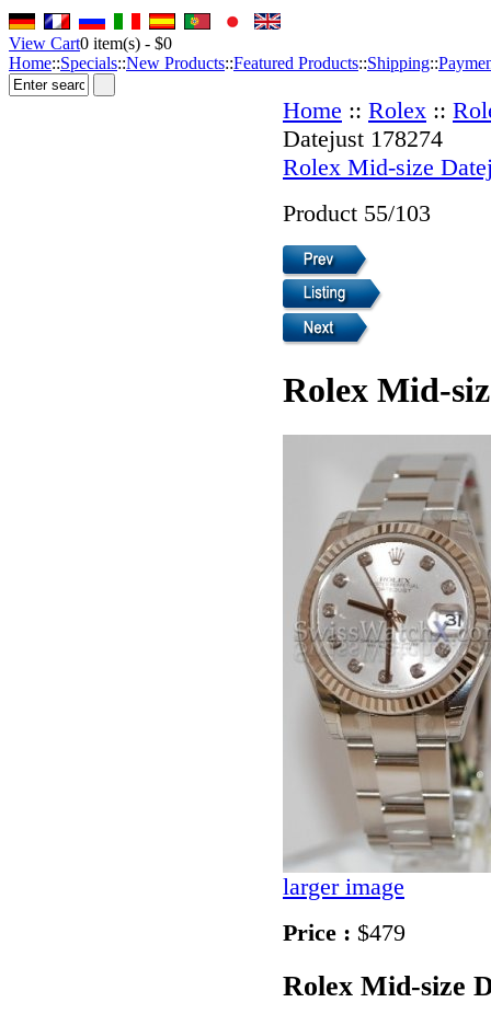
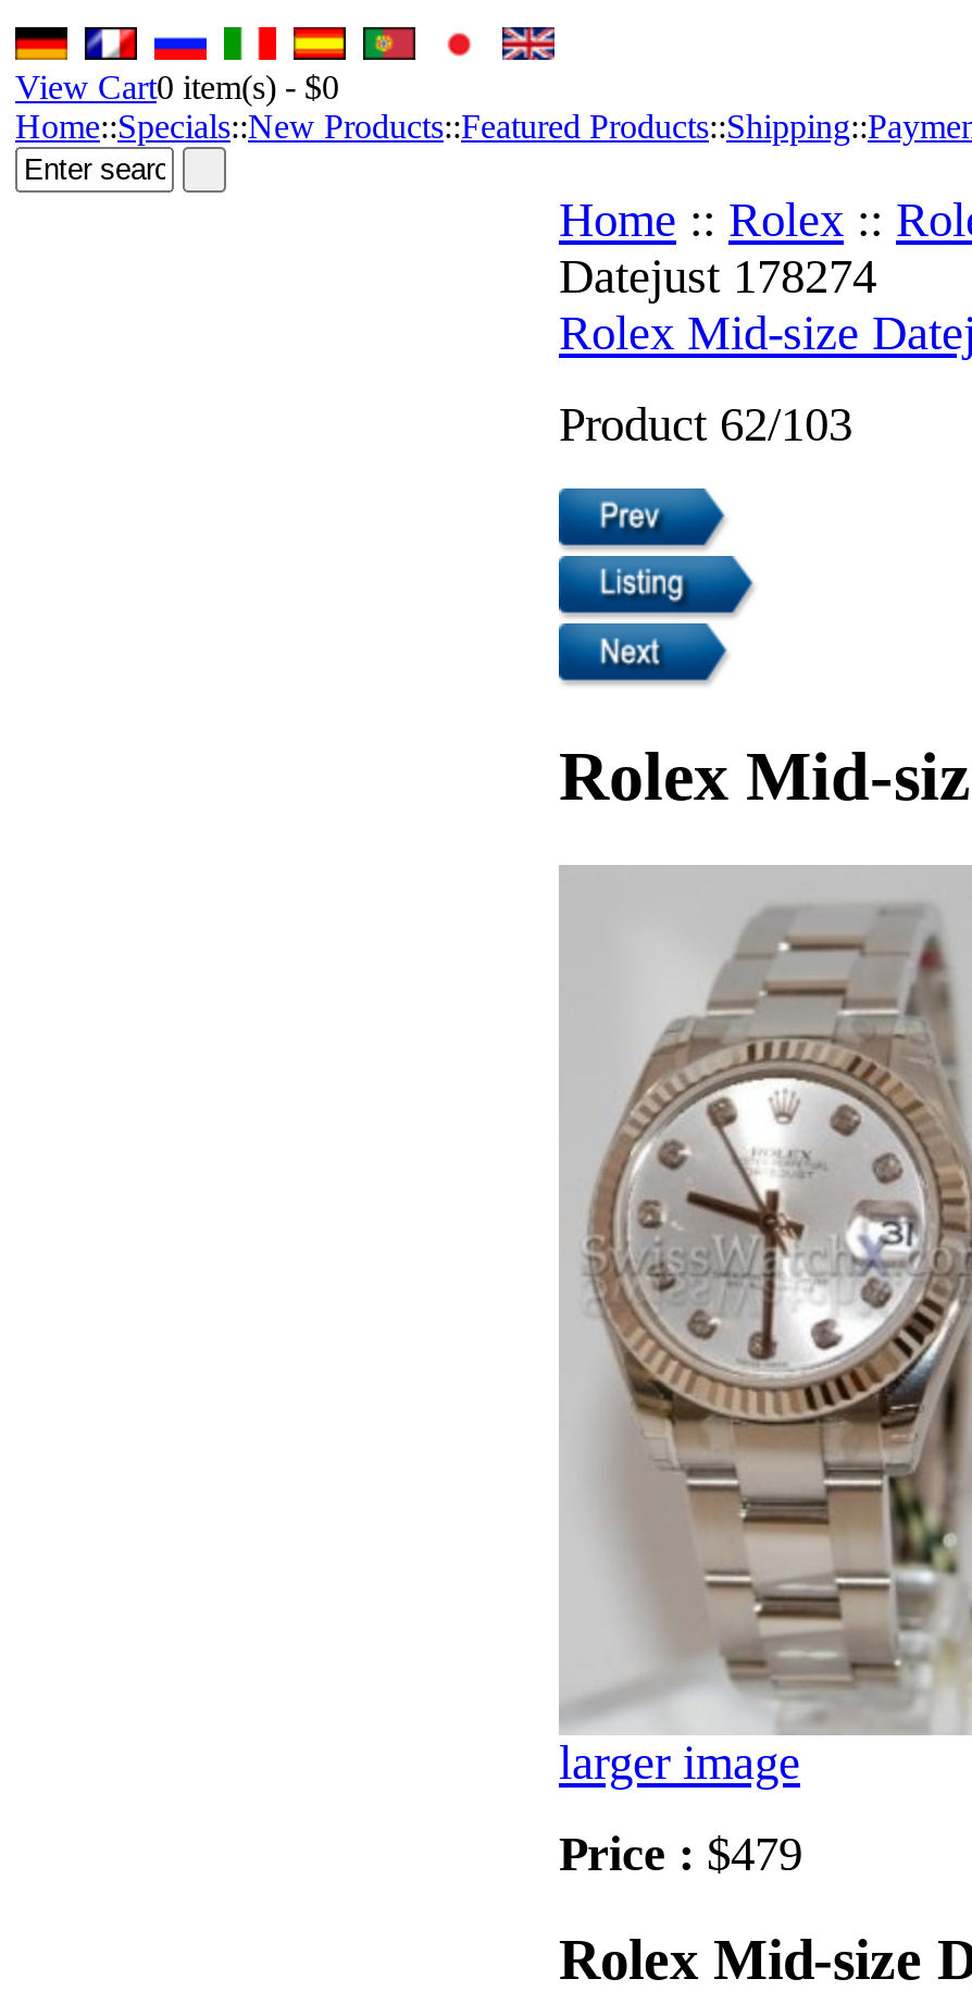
- Product 55/103
+ Product 62/103
